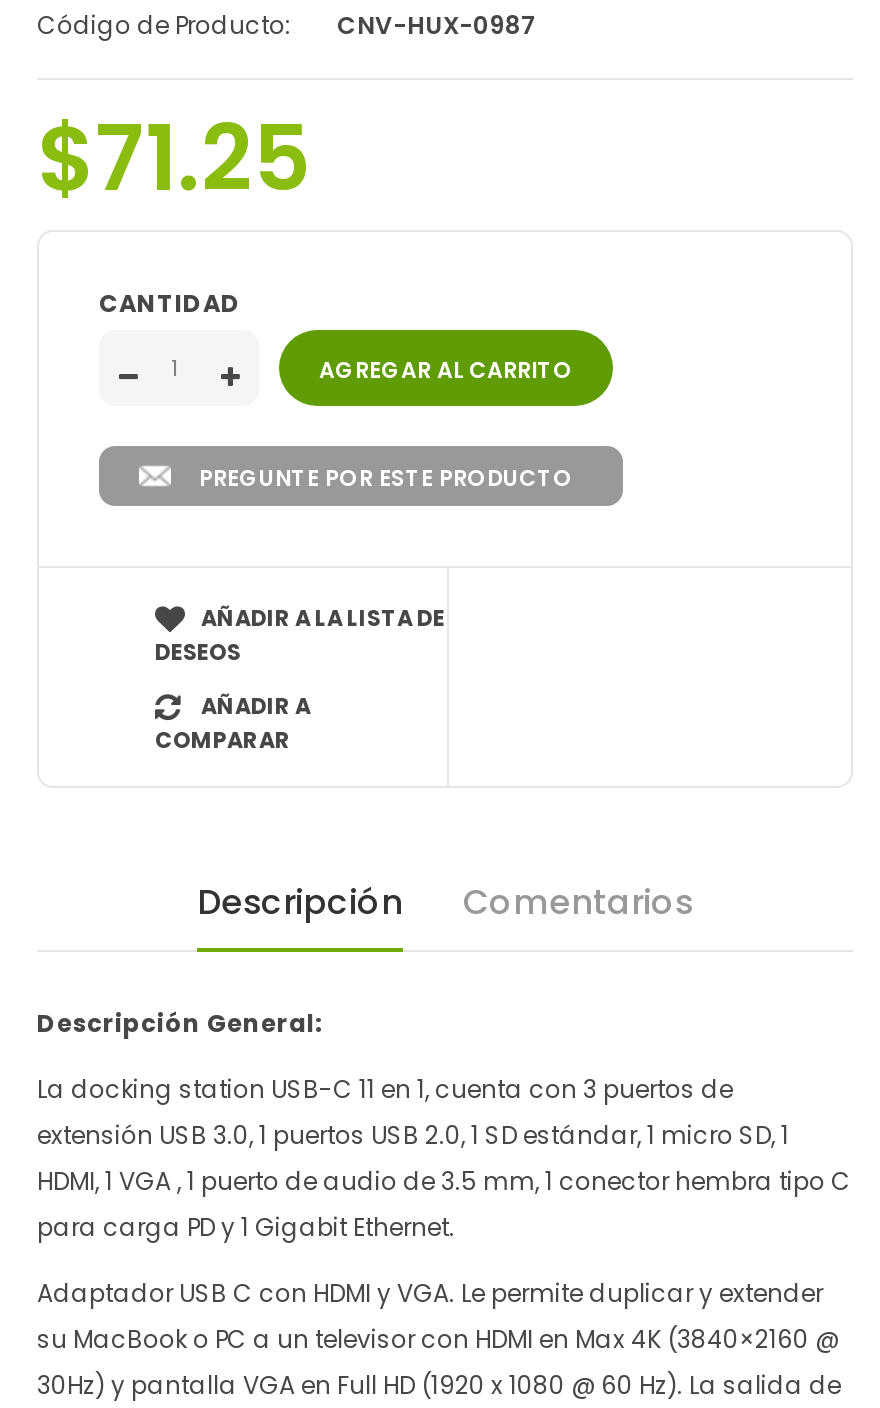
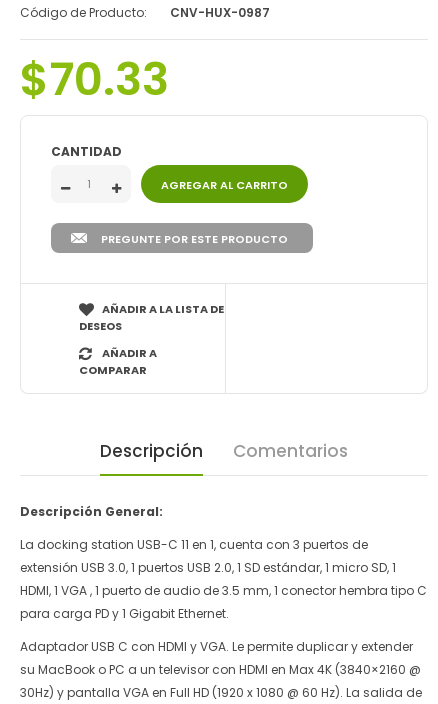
- $71.25
+ $70.33
